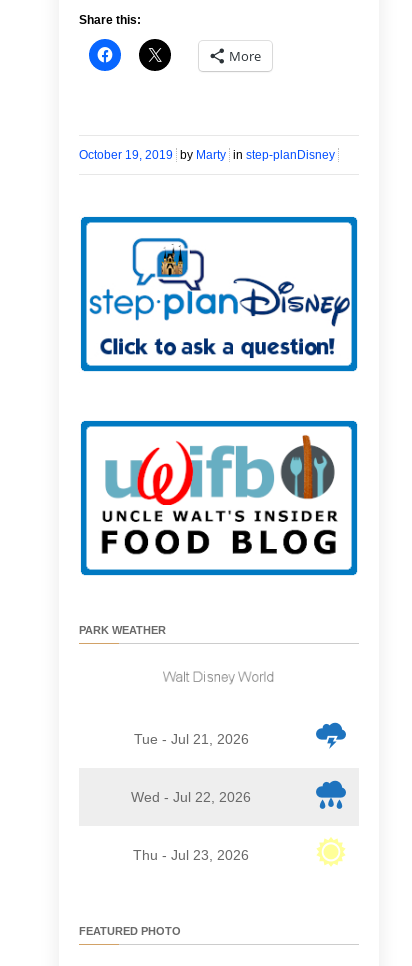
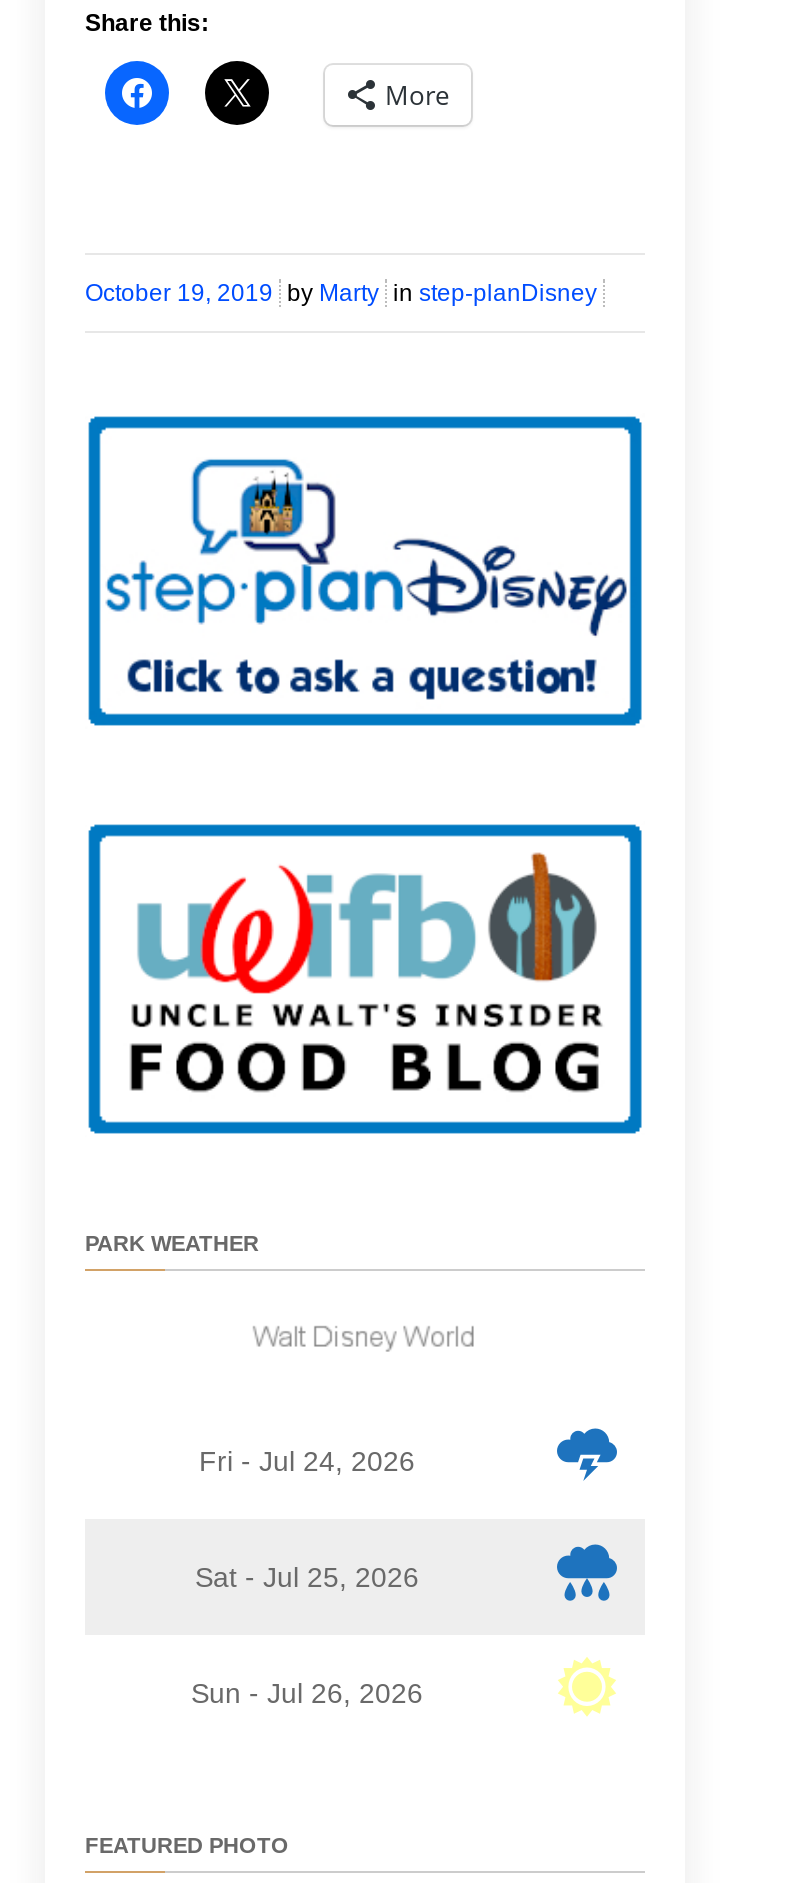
- Tue - Jul 21, 2026
+ Fri - Jul 24, 2026

- Wed - Jul 22, 2026
+ Sat - Jul 25, 2026

- Thu - Jul 23, 2026
+ Sun - Jul 26, 2026
